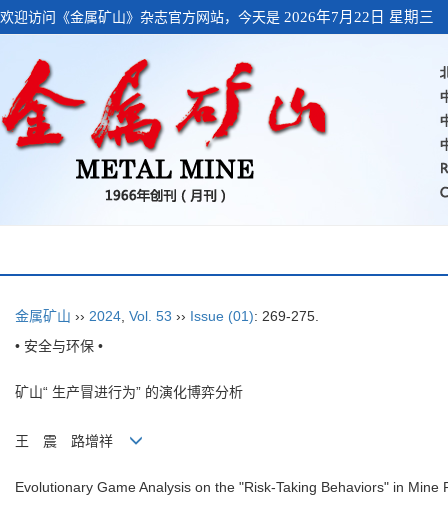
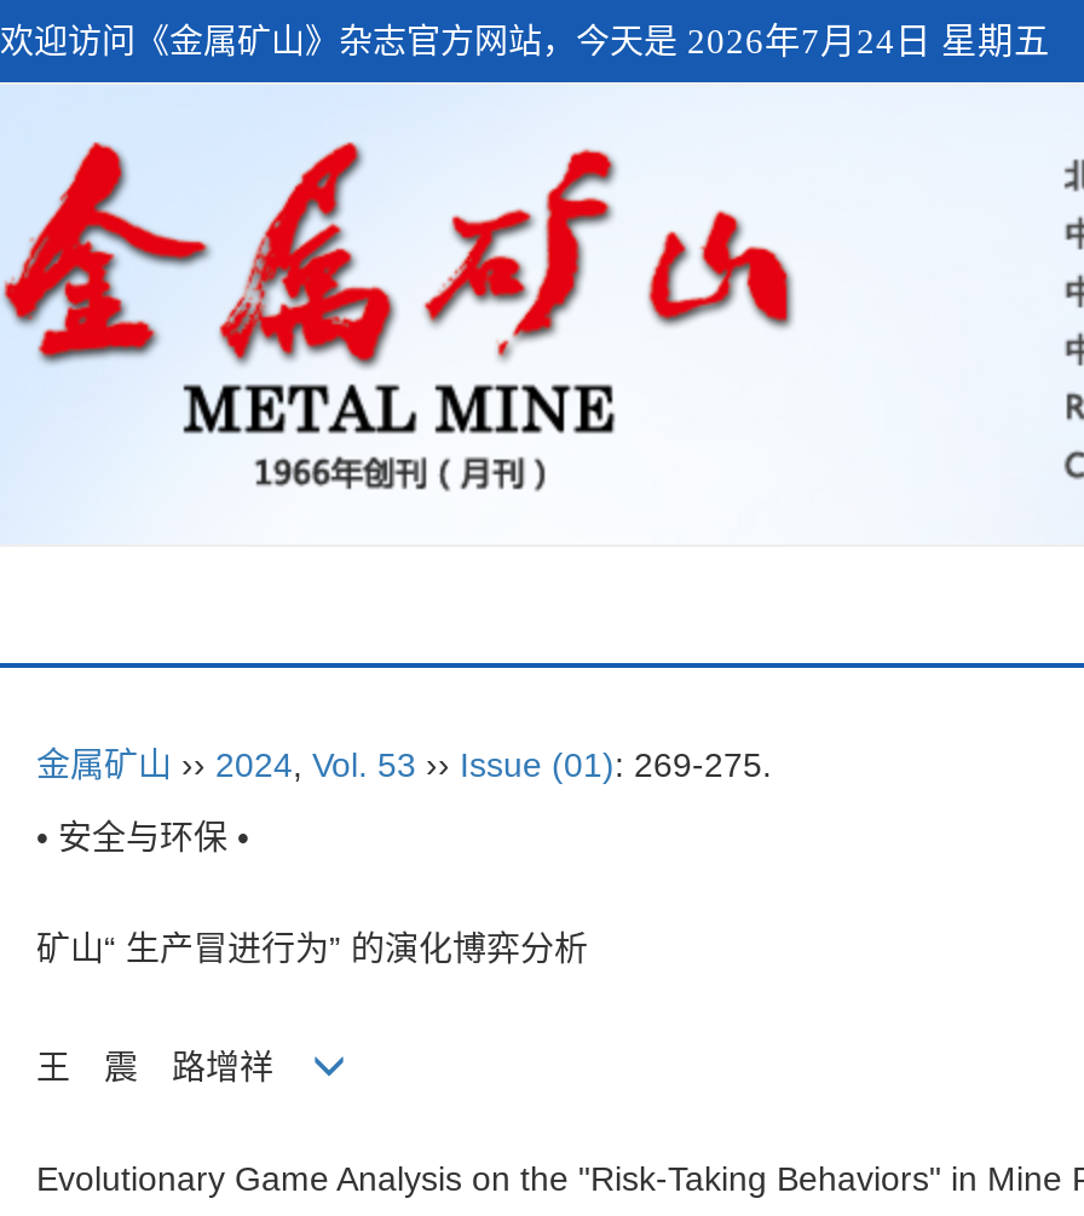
- 欢迎访问《金属矿山》杂志官方网站，今天是2026年7月22日 星期三
+ 欢迎访问《金属矿山》杂志官方网站，今天是2026年7月24日 星期五
